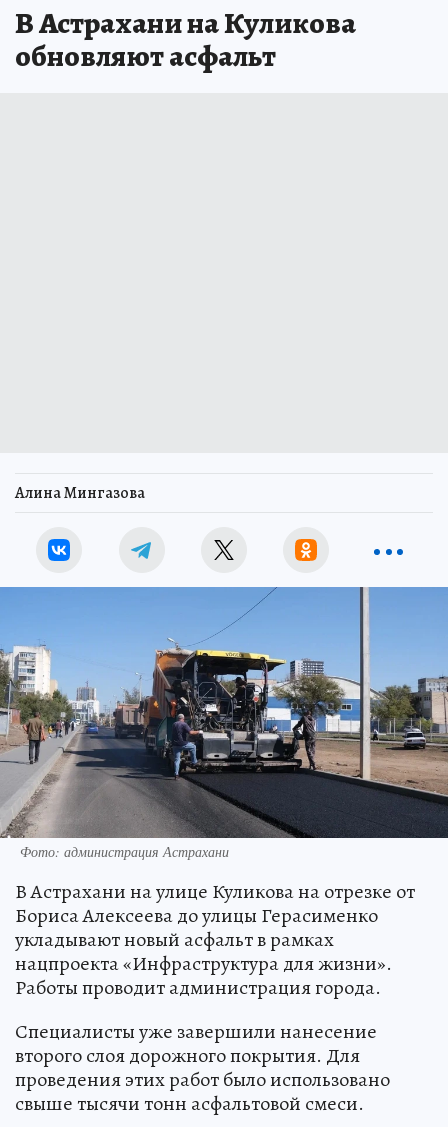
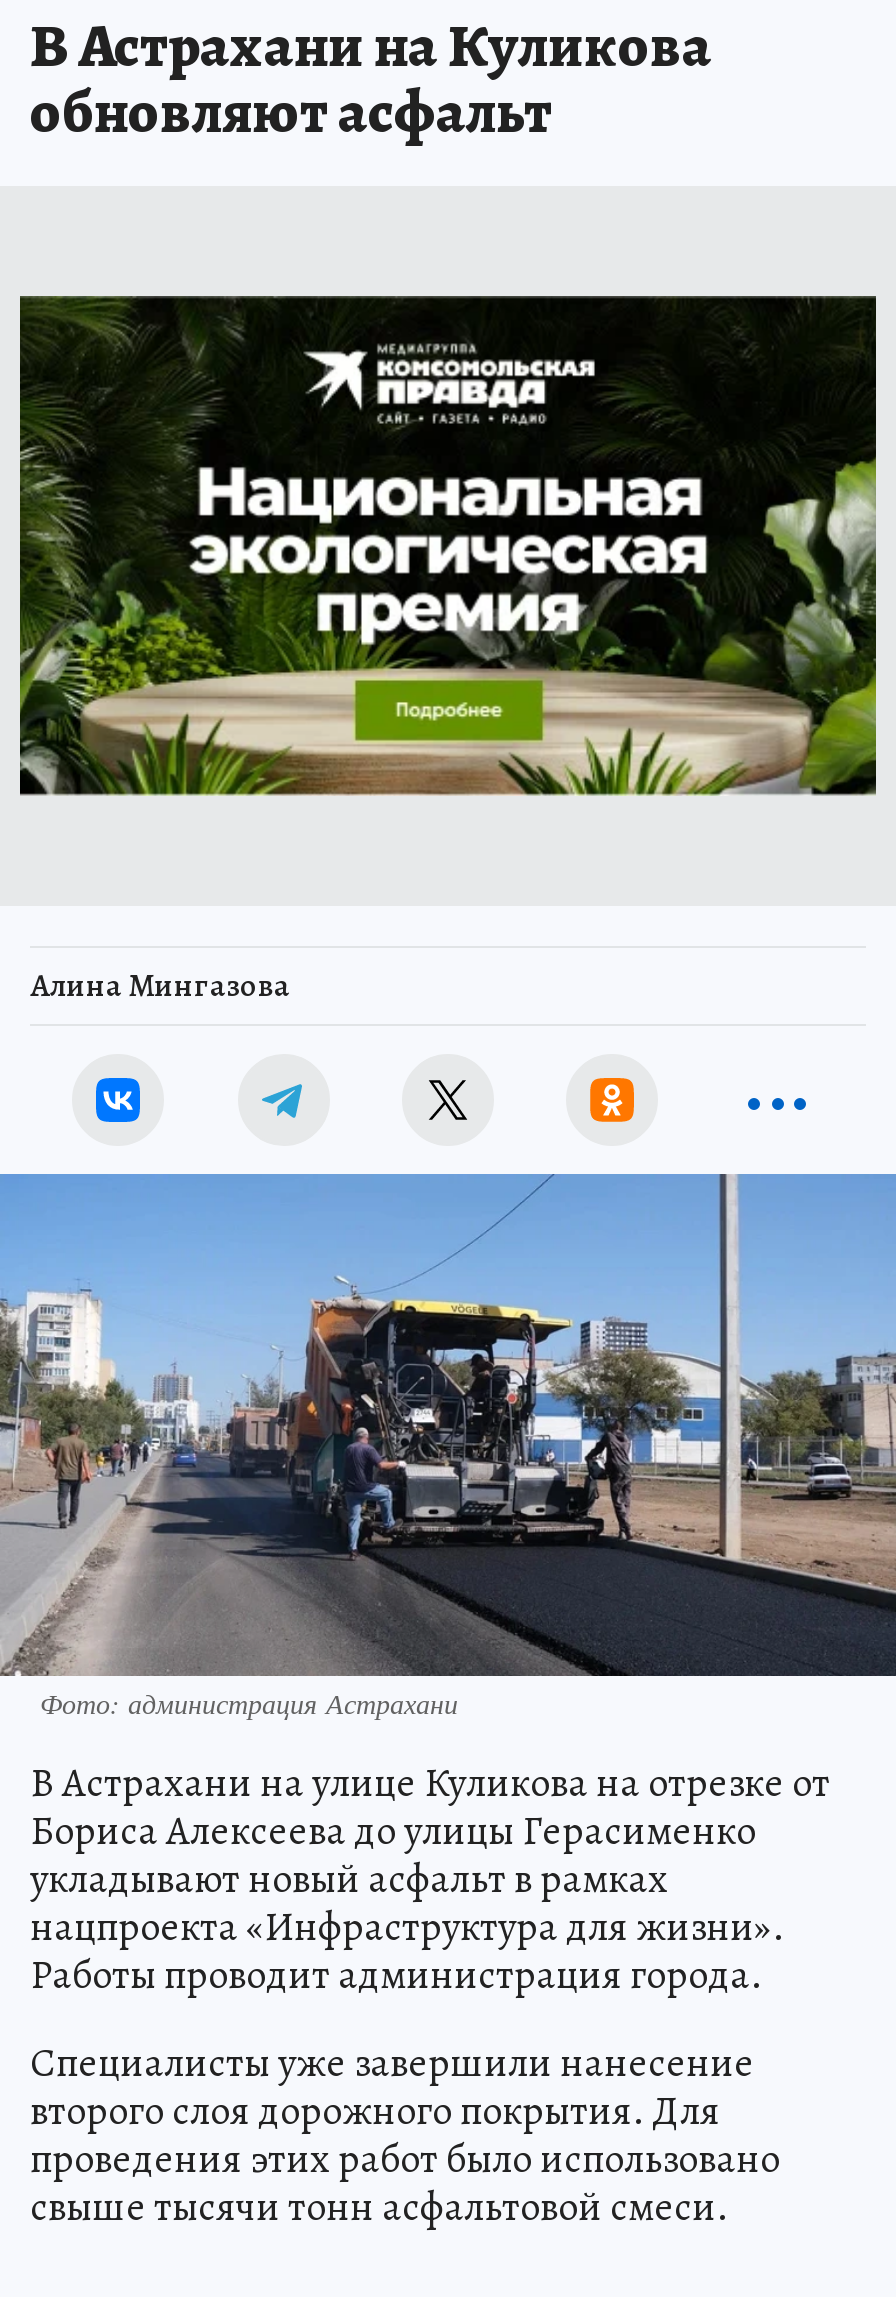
+ [image]
